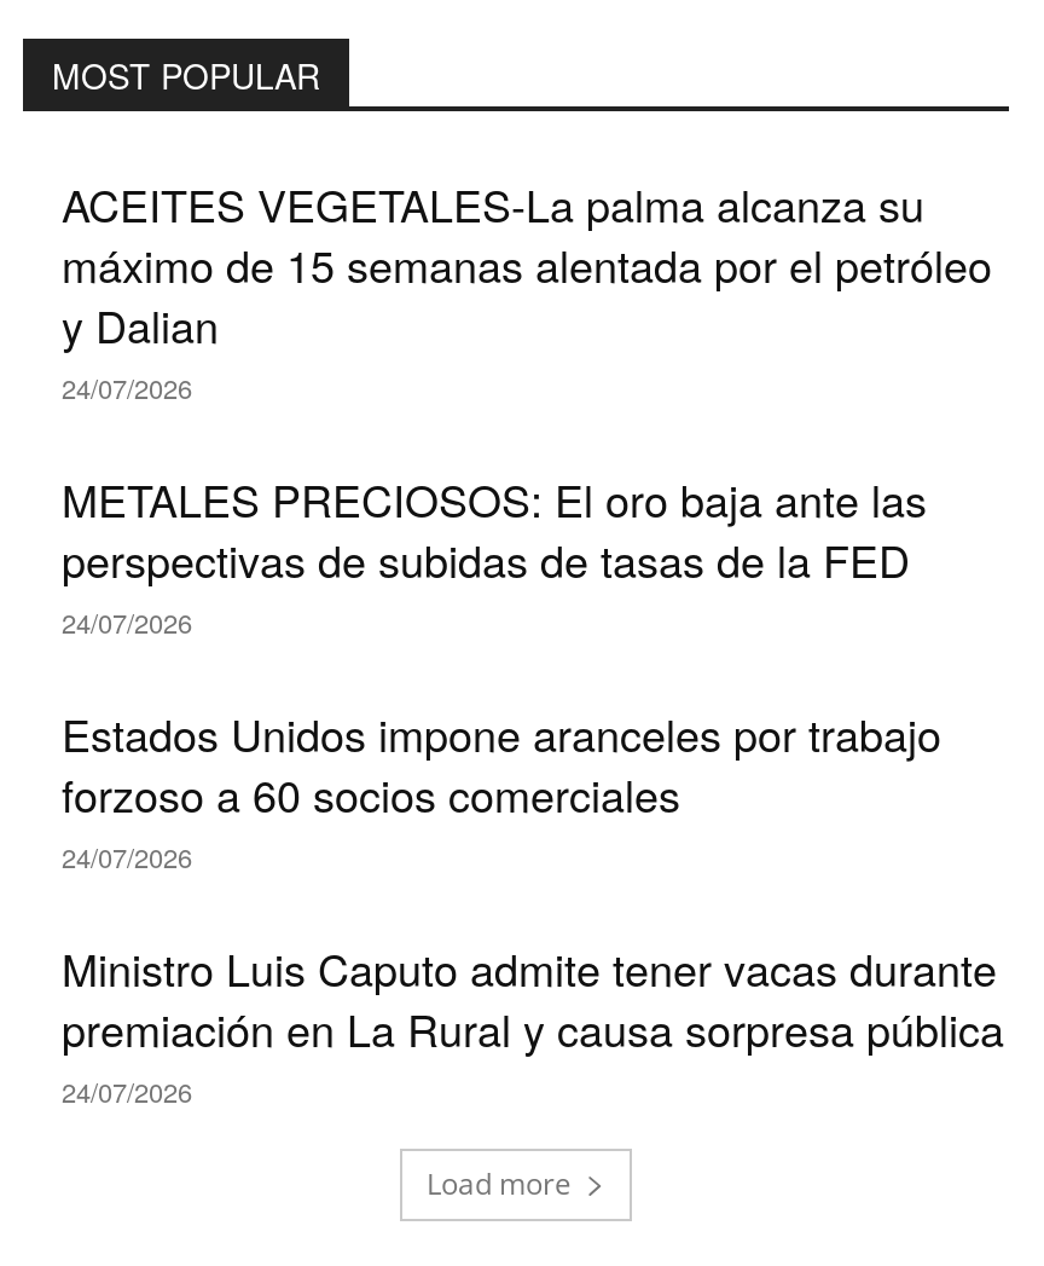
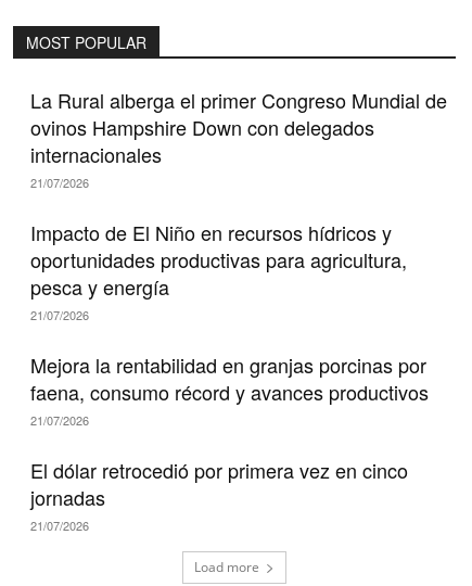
- ACEITES VEGETALES-La palma alcanza su
- máximo de 15 semanas alentada por el petróleo
- y Dalian
- 24/07/2026
+ La Rural alberga el primer Congreso Mundial de
+ ovinos Hampshire Down con delegados
+ internacionales
+ 21/07/2026

- METALES PRECIOSOS: El oro baja ante las
- perspectivas de subidas de tasas de la FED
- 24/07/2026
+ Impacto de El Niño en recursos hídricos y
+ oportunidades productivas para agricultura,
+ pesca y energía
+ 21/07/2026

- Estados Unidos impone aranceles por trabajo
- forzoso a 60 socios comerciales
- 24/07/2026
+ Mejora la rentabilidad en granjas porcinas por
+ faena, consumo récord y avances productivos
+ 21/07/2026

- Ministro Luis Caputo admite tener vacas durante
- premiación en La Rural y causa sorpresa pública
- 24/07/2026
+ El dólar retrocedió por primera vez en cinco
+ jornadas
+ 21/07/2026
